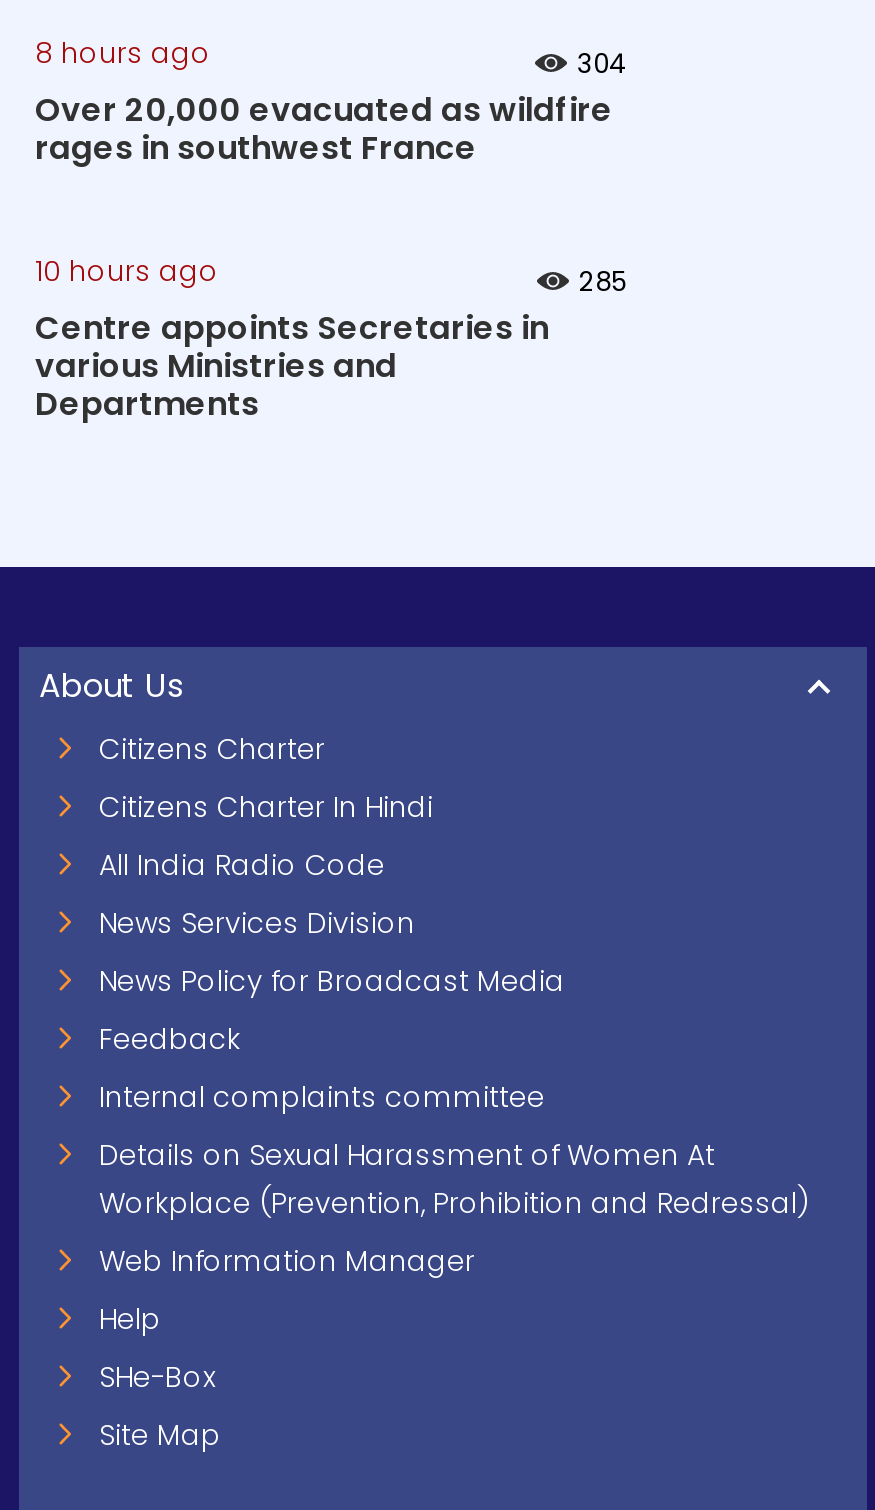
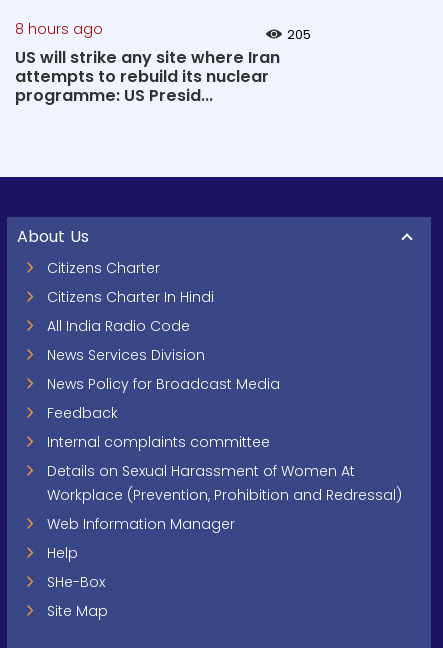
- 304
- Over 20,000 evacuated as wildfire
- rages in southwest France
- 10 hours ago
- 285
- Centre appoints Secretaries in
- various Ministries and
- Departments
+ 205
+ US will strike any site where Iran
+ attempts to rebuild its nuclear
+ programme: US Presid...
